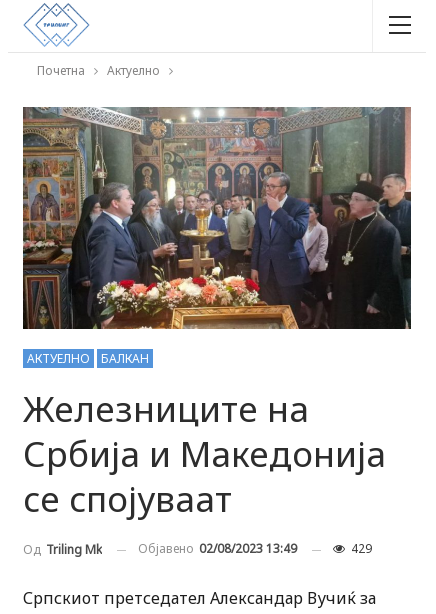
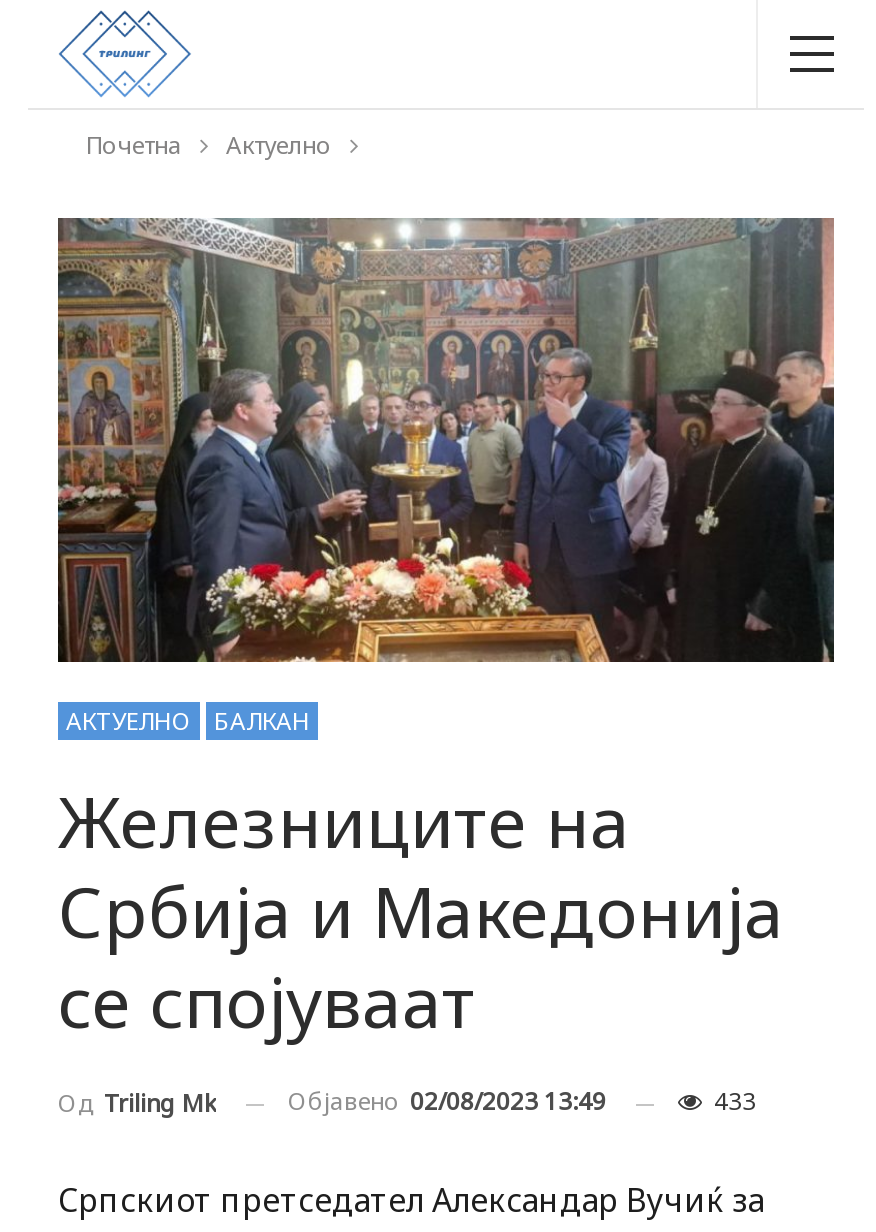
- 429
+ 433
